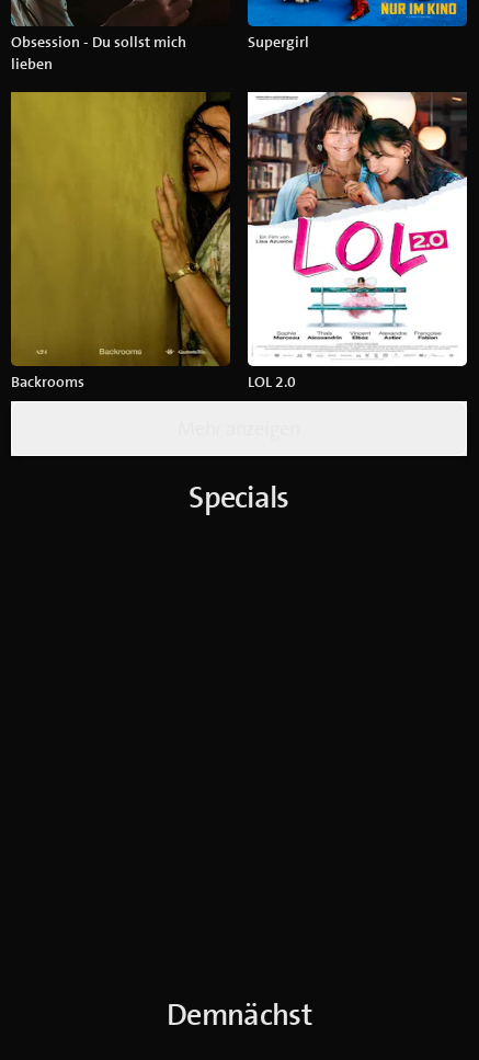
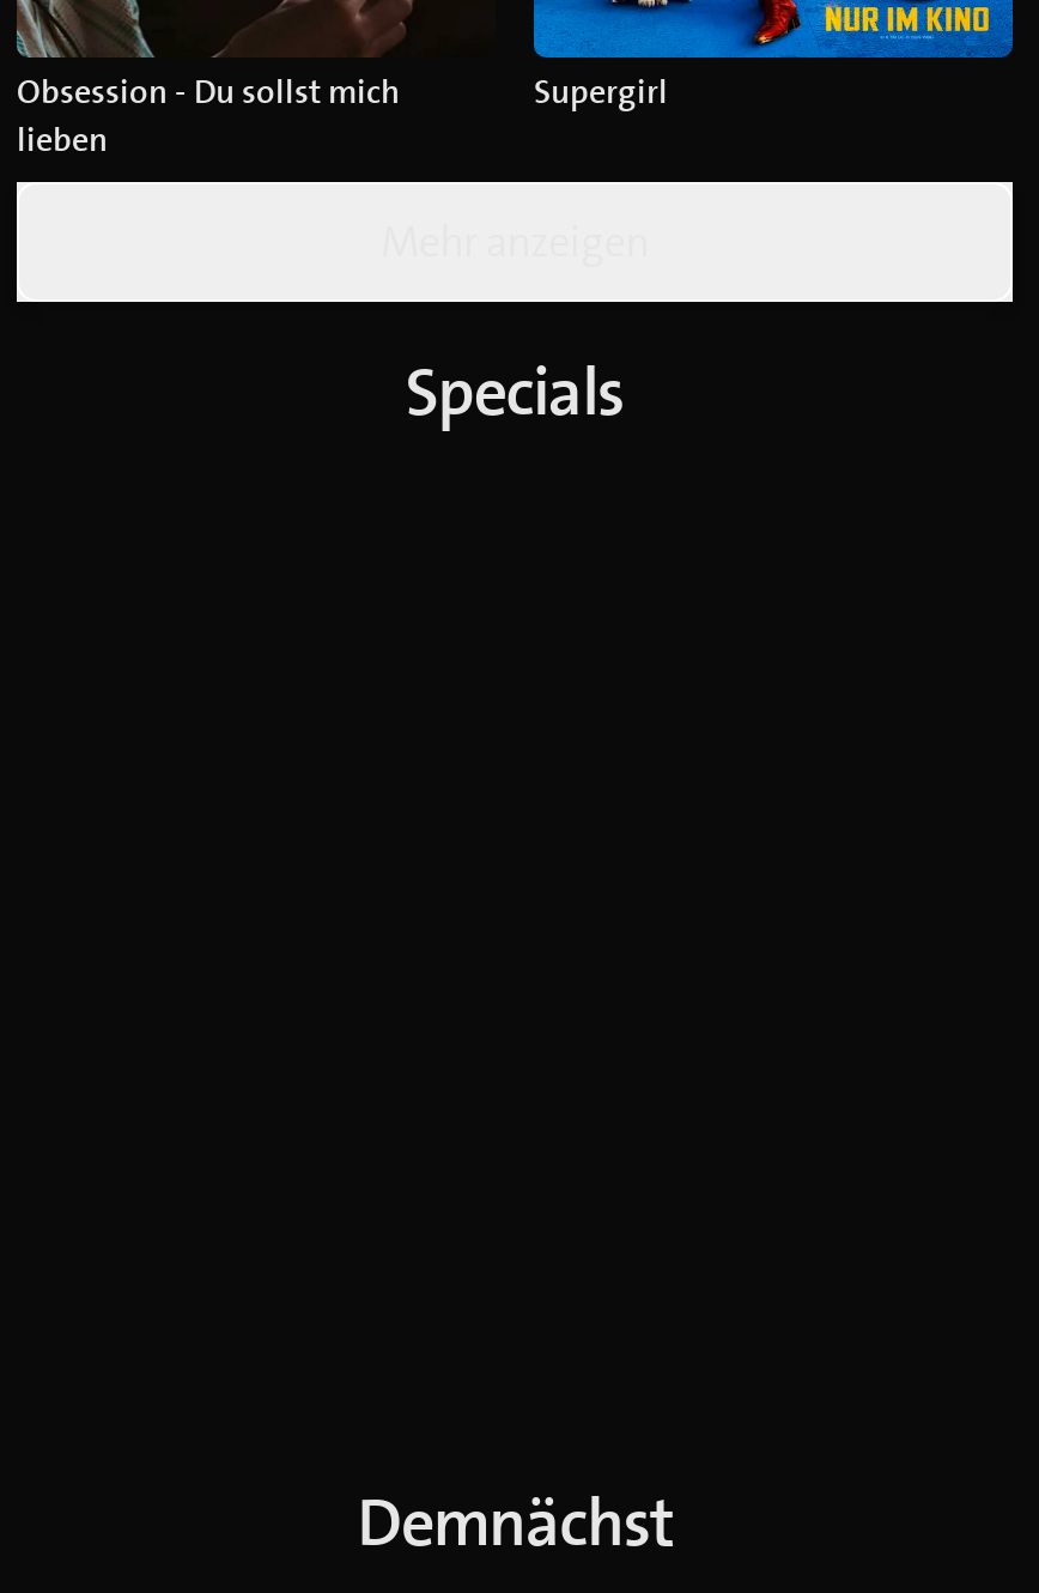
- [image]
- Backrooms
- LOL 2.0

- [image]
